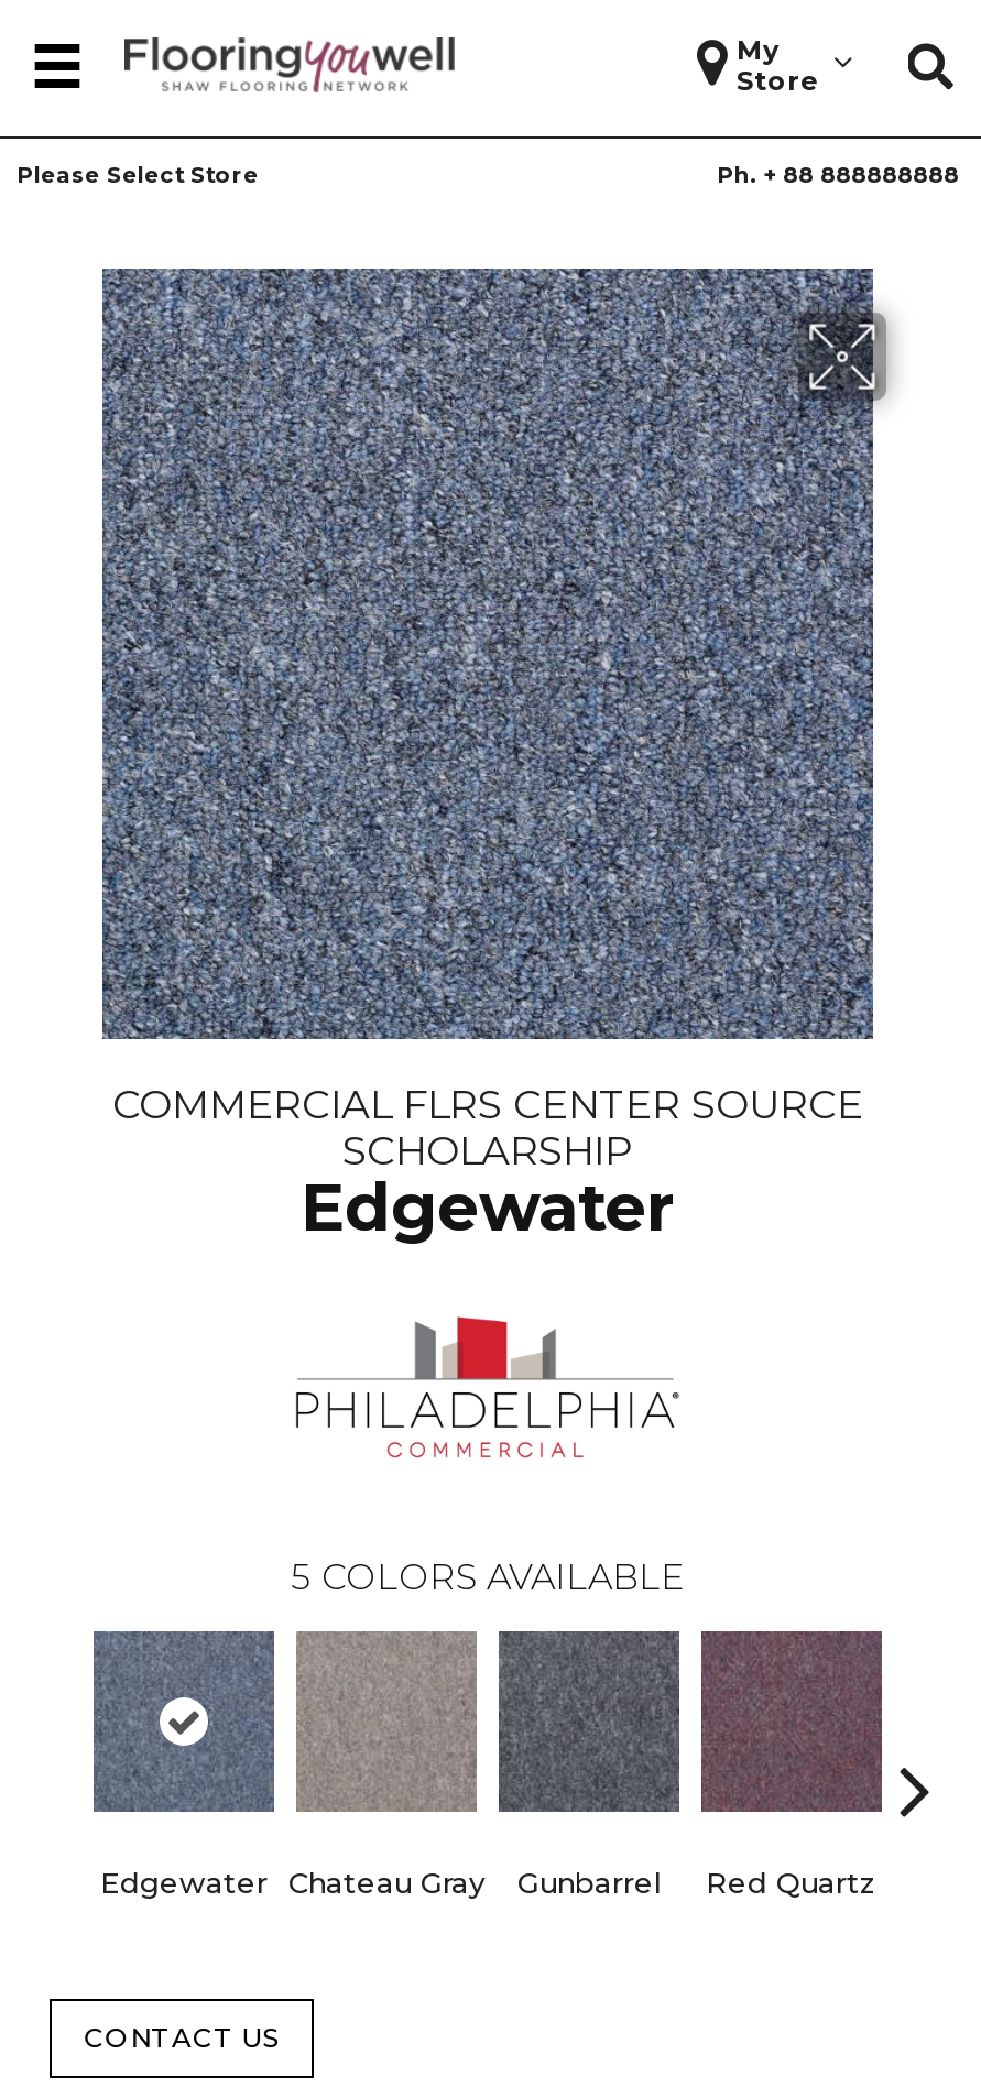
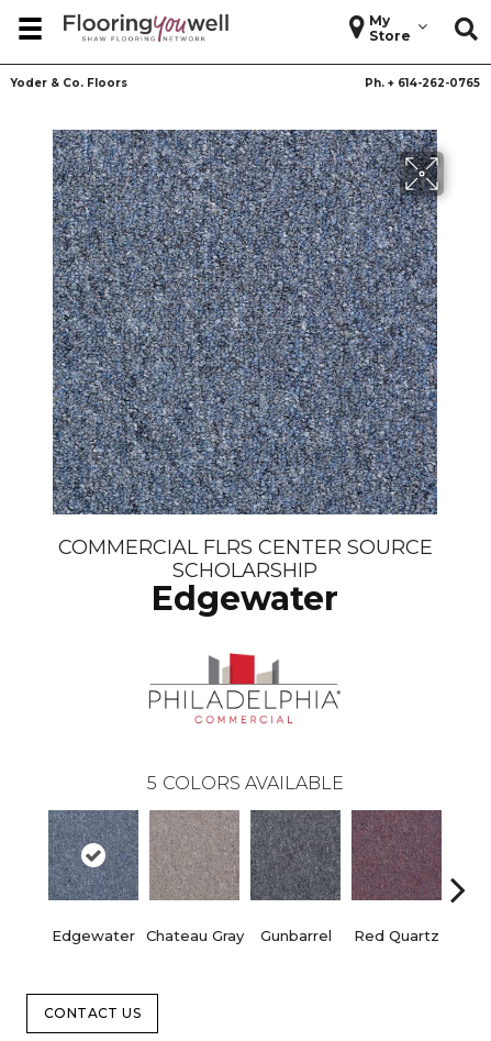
- Please Select Store
- Ph. + 88 888888888
+ Yoder & Co. Floors
+ Ph. + 614-262-0765
